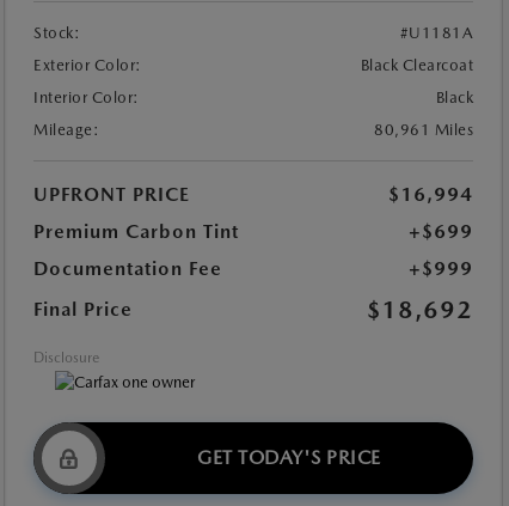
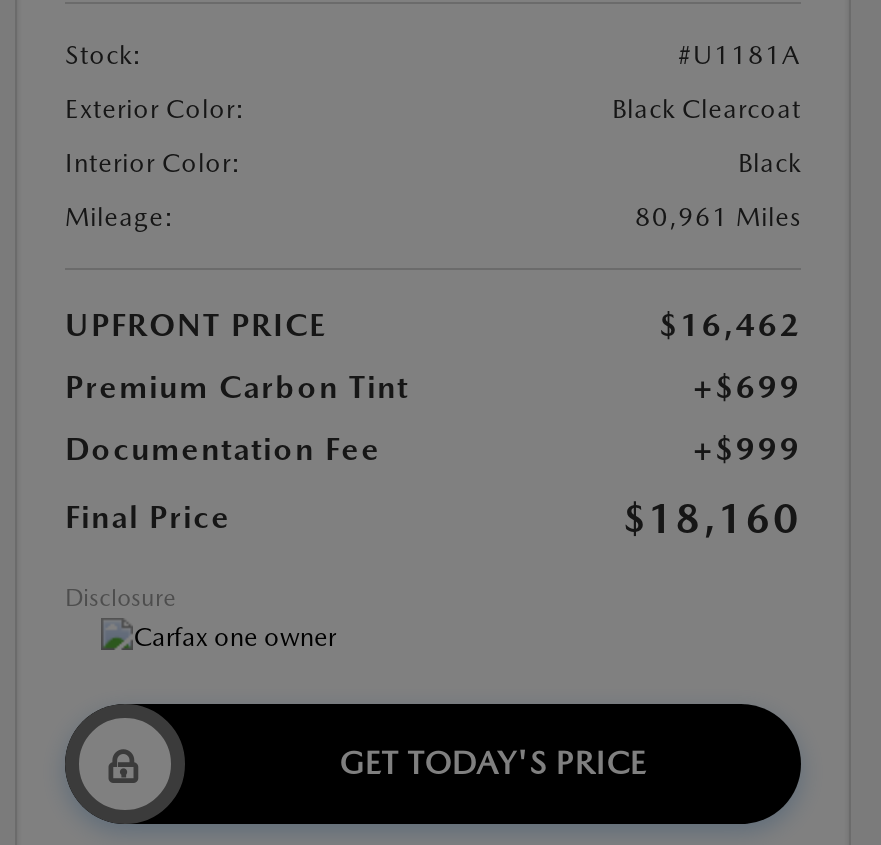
- $16,994
+ $16,462

- $18,692
+ $18,160
